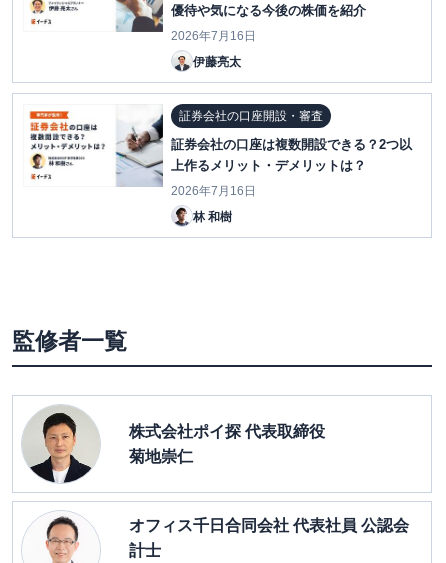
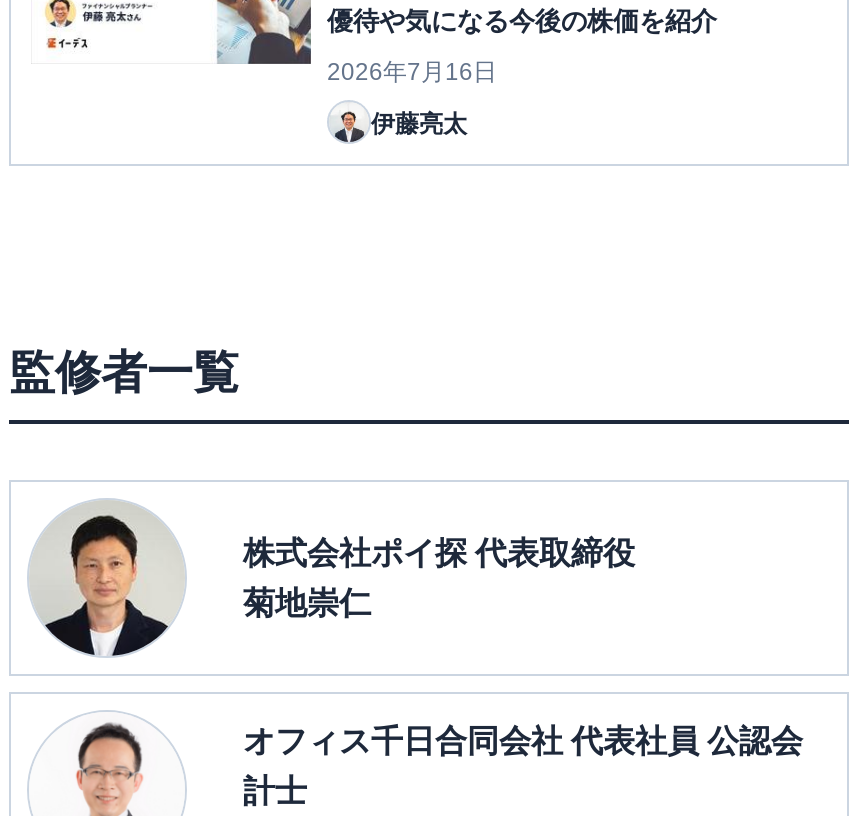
- [image]

- [image]
- 証券会社の口座開設・審査
- 証券会社の口座は複数開設できる？2つ以
- 上作るメリット・デメリットは？
- 2026年7月16日
- 林 和樹
